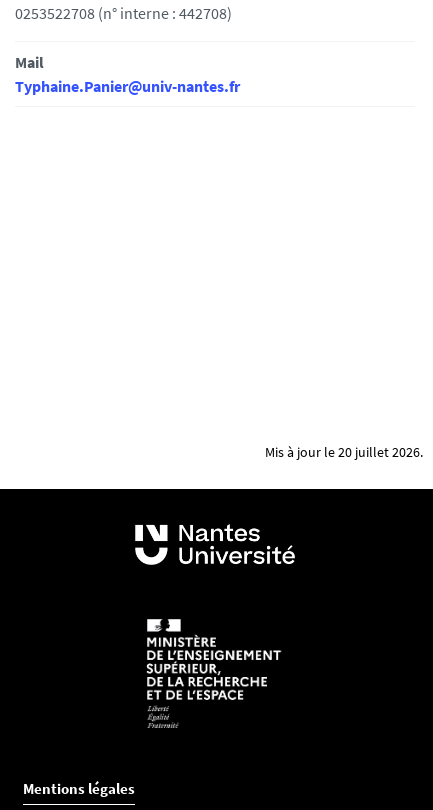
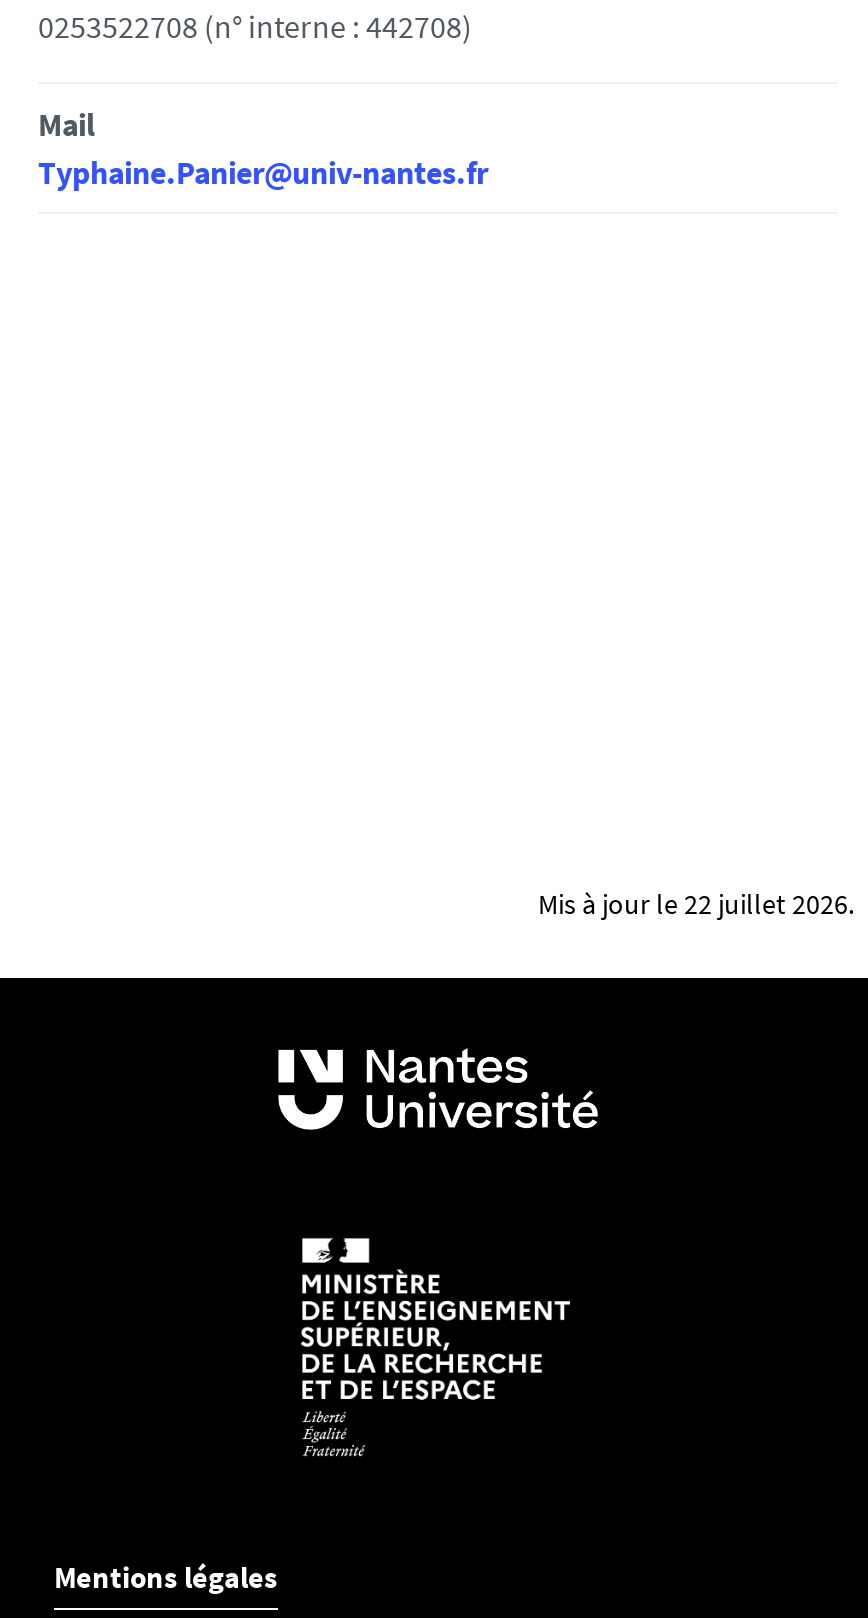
- Mis à jour le 20 juillet 2026.
+ Mis à jour le 22 juillet 2026.
